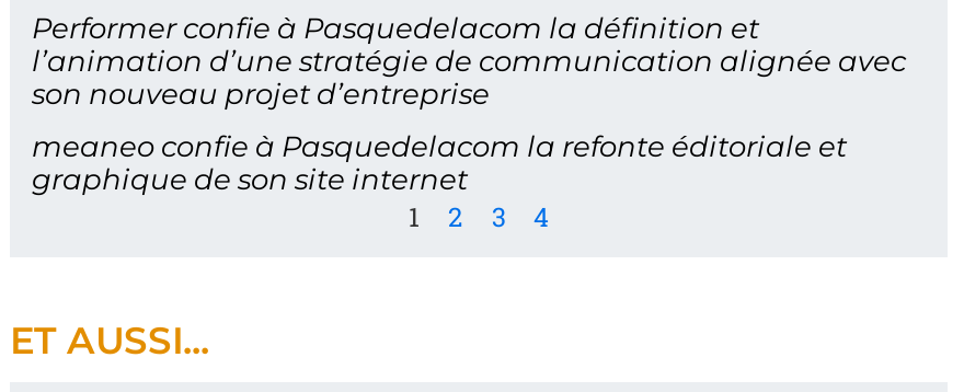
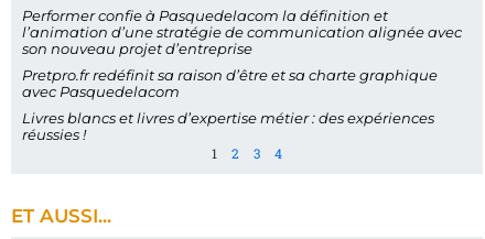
- meaneo confie à Pasquedelacom la refonte éditoriale et
- graphique de son site internet
+ Pretpro.fr redéfinit sa raison d’être et sa charte graphique
+ avec Pasquedelacom
+ Livres blancs et livres d’expertise métier : des expériences
+ réussies !
